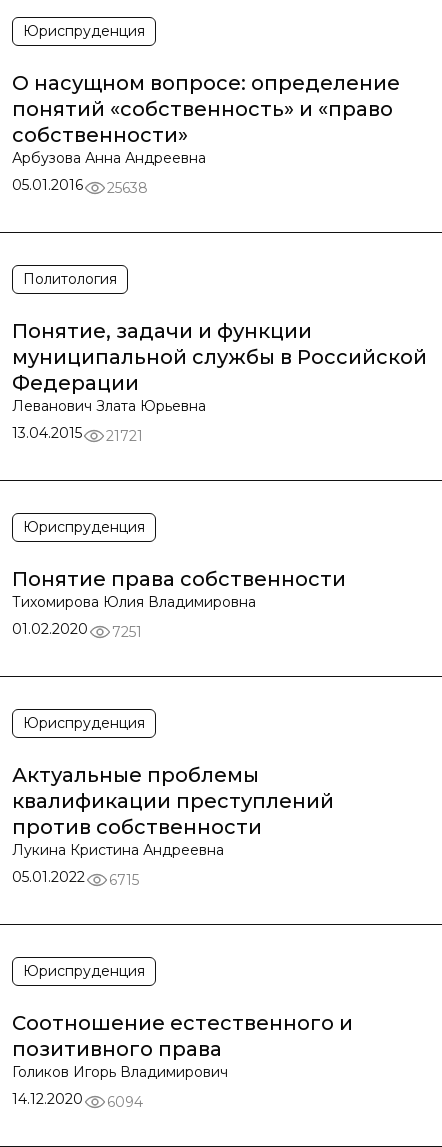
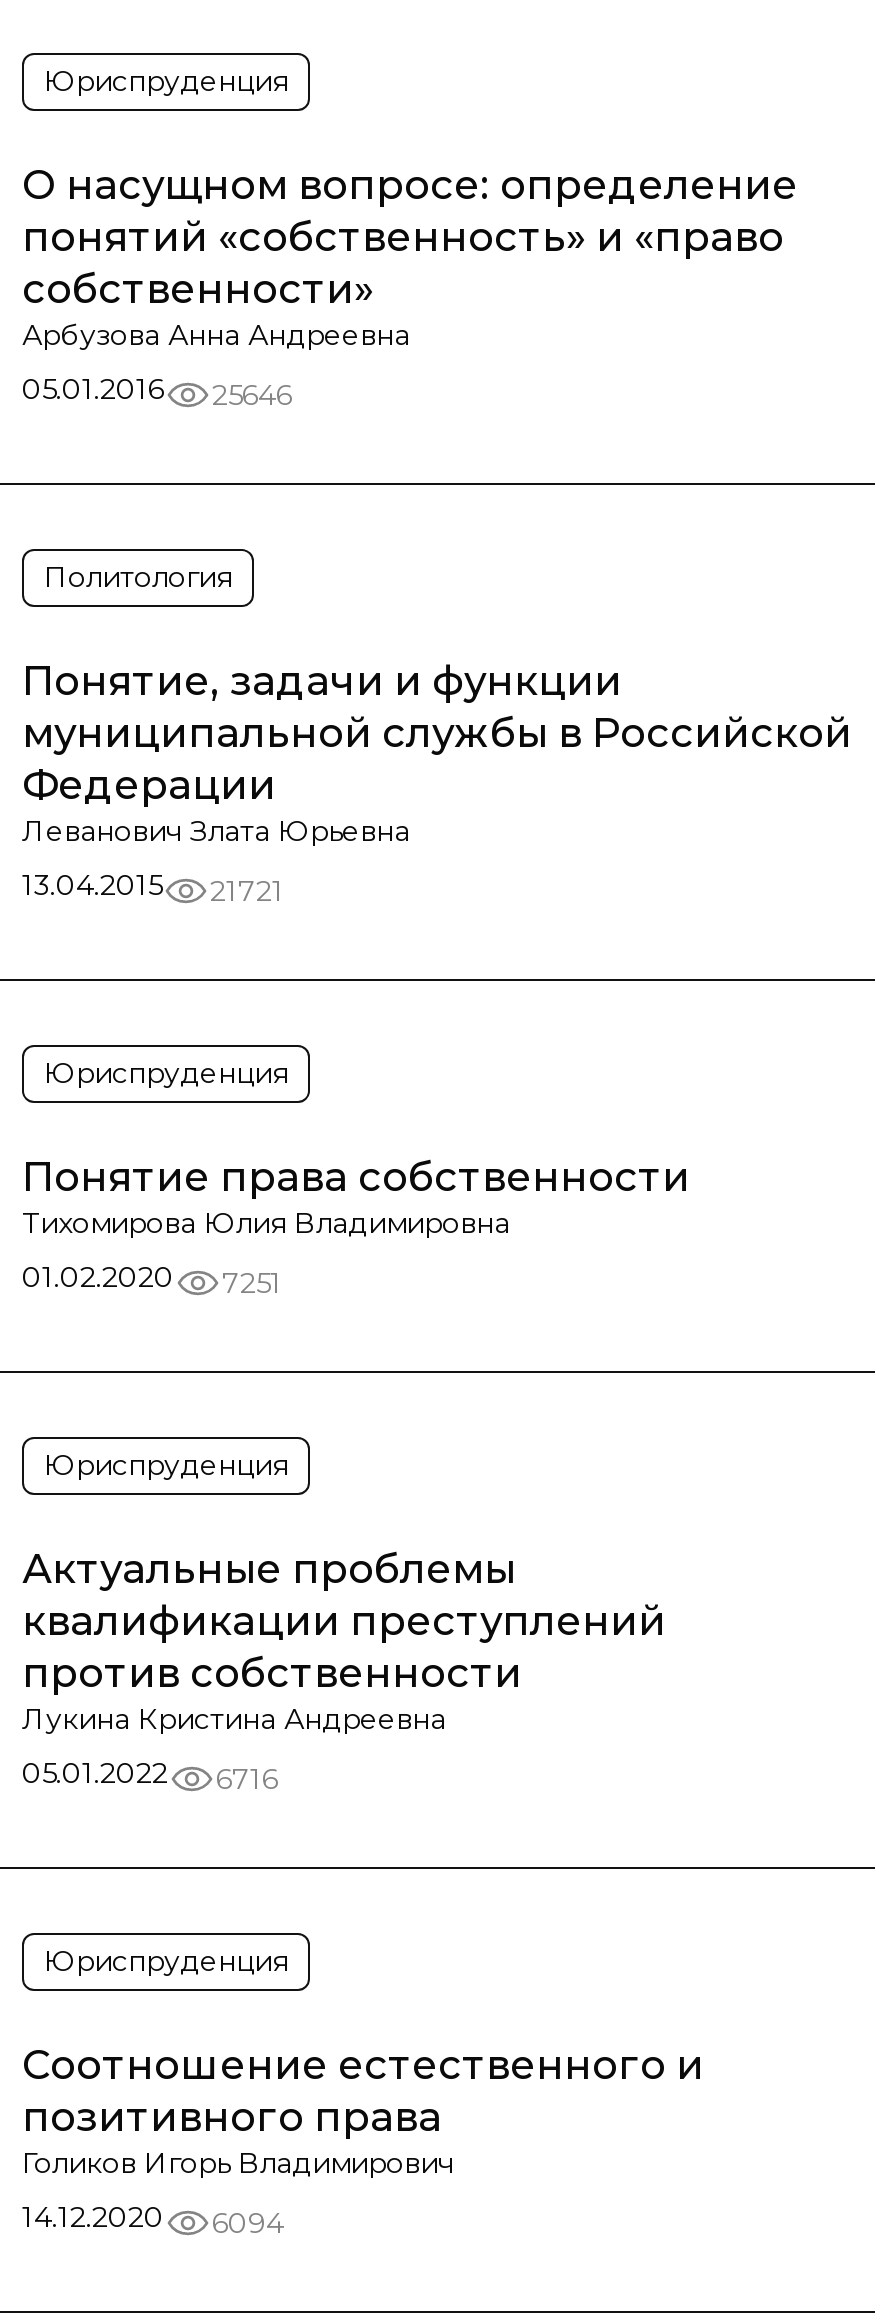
- 05.01.2016 25638
+ 05.01.2016 25646

- 05.01.2022 6715
+ 05.01.2022 6716
